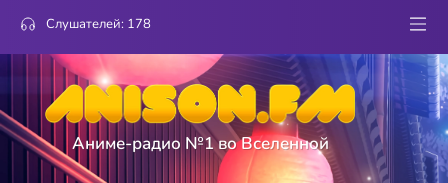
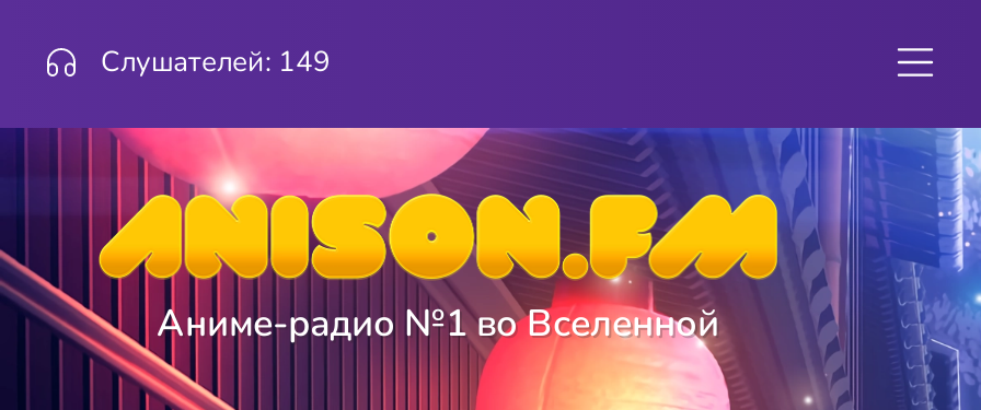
- Слушателей: 178
+ Слушателей: 149
